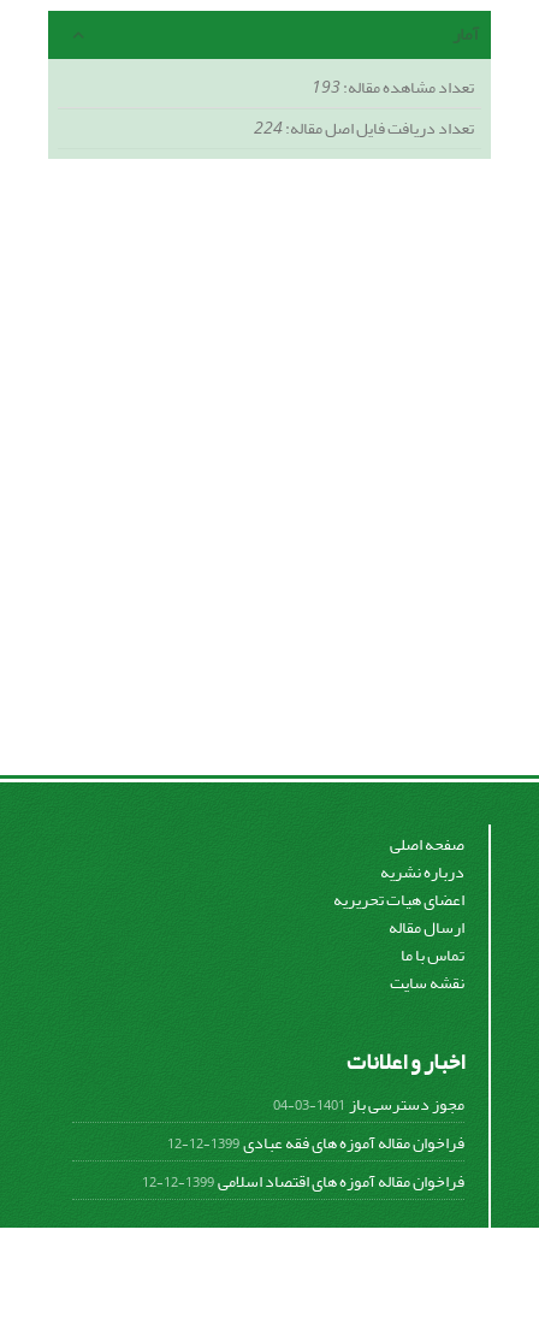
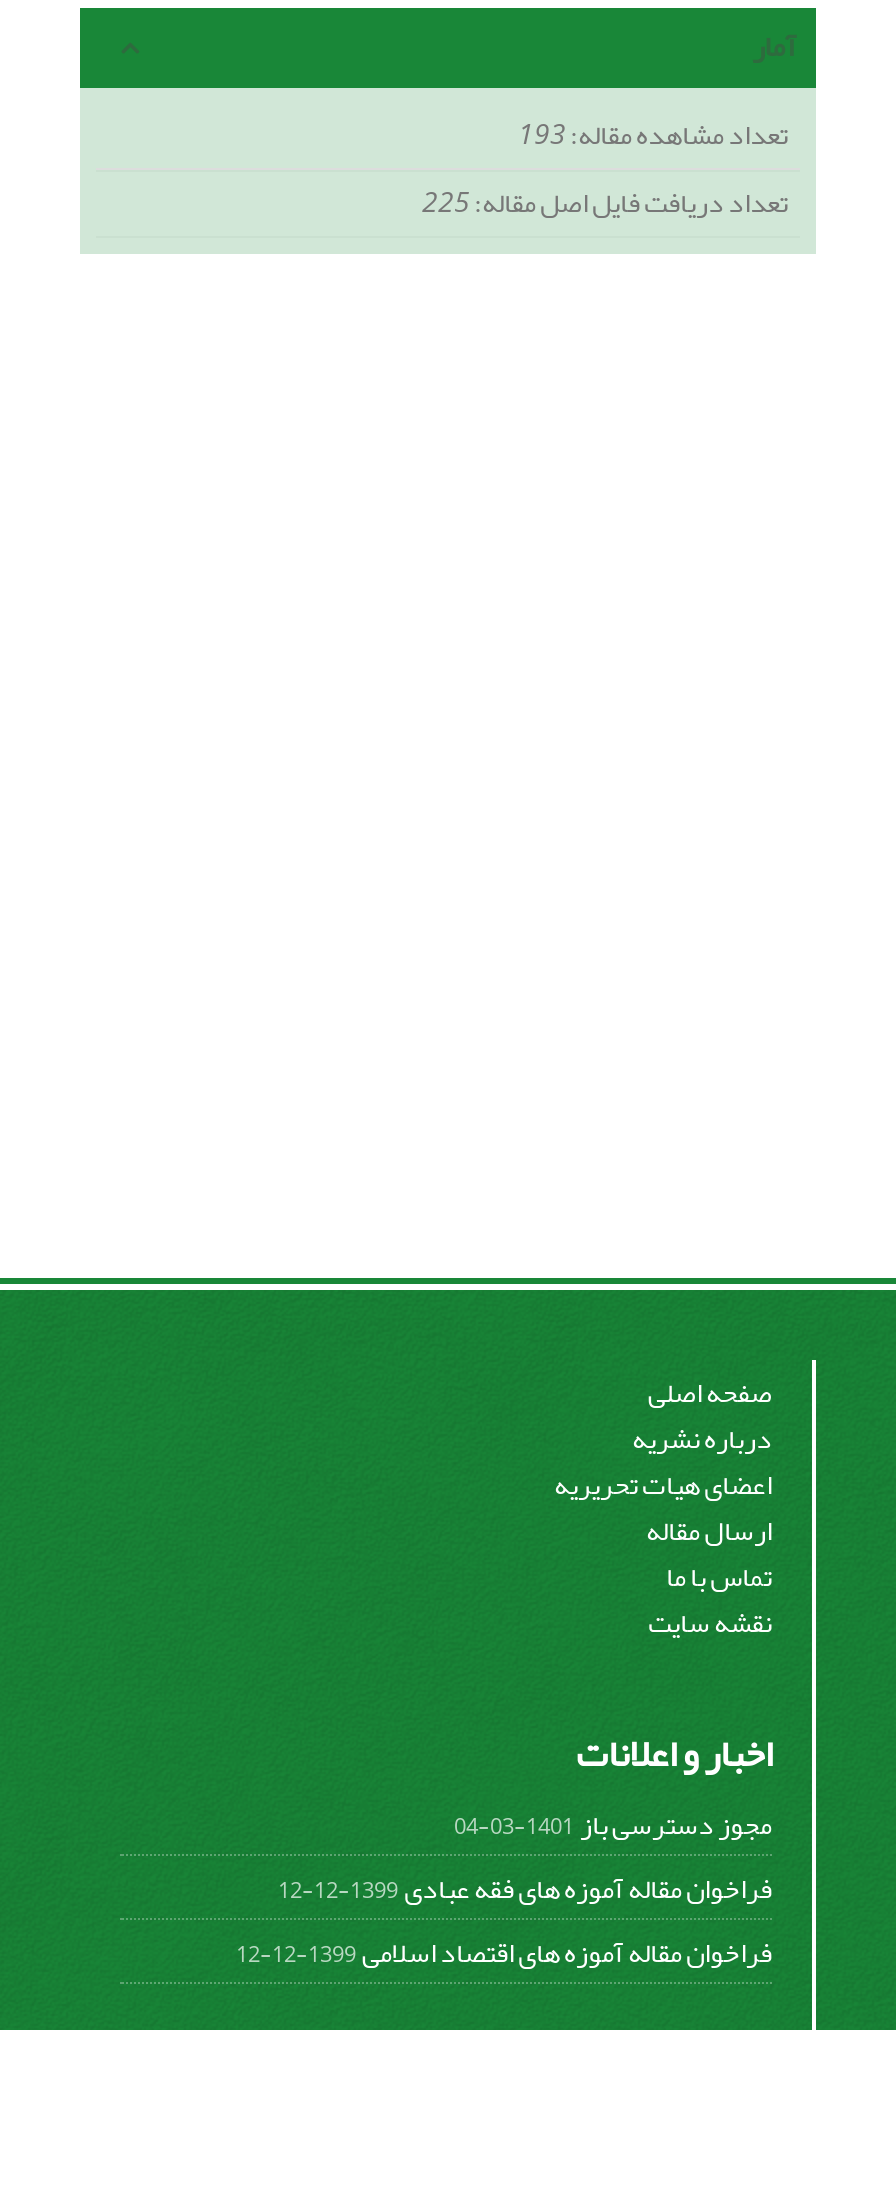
- تعداد دریافت فایل اصل مقاله:224
+ تعداد دریافت فایل اصل مقاله:225
